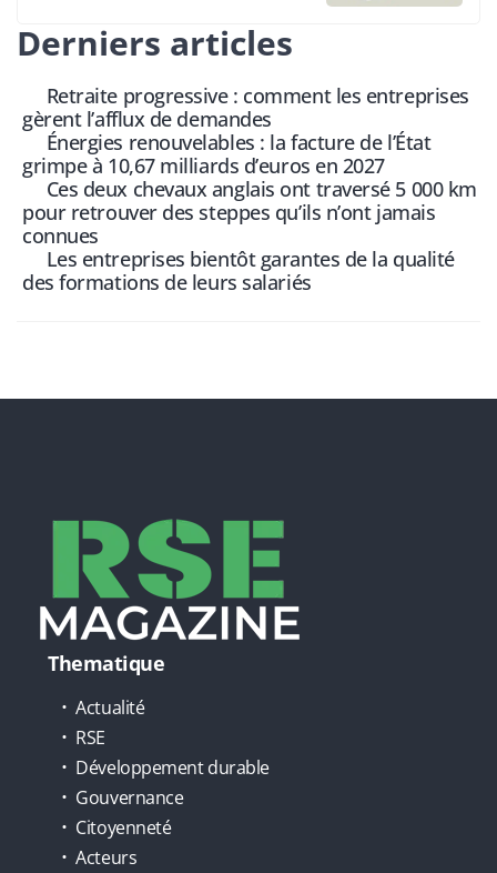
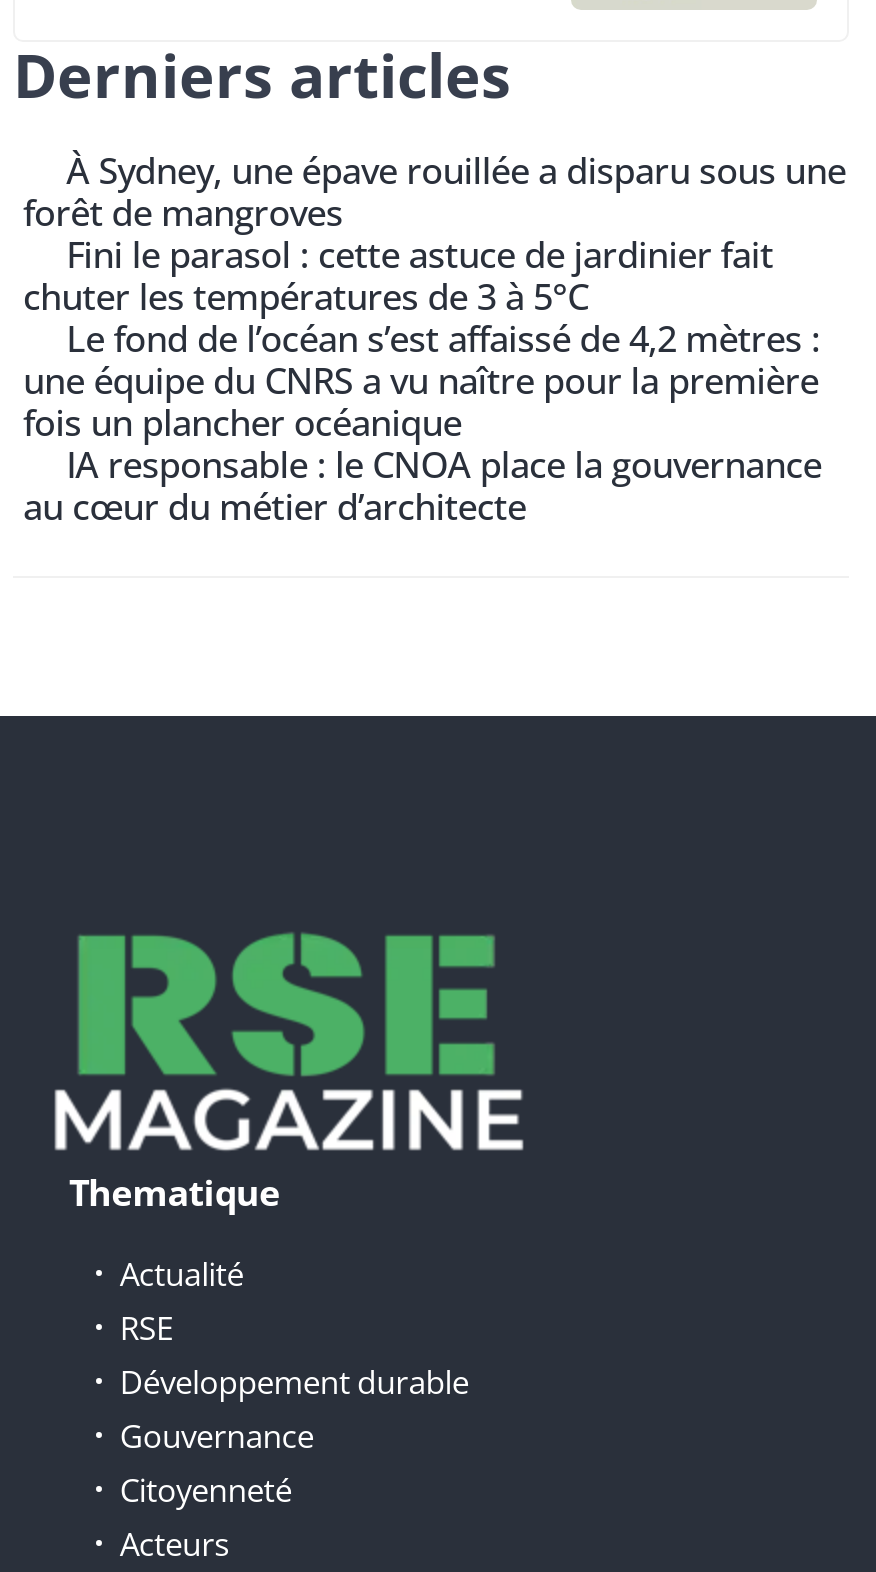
- Retraite progressive : comment les entreprises
- gèrent l’afflux de demandes
- Énergies renouvelables : la facture de l’État
- grimpe à 10,67 milliards d’euros en 2027
- Ces deux chevaux anglais ont traversé 5 000 km
- pour retrouver des steppes qu’ils n’ont jamais
- connues
- Les entreprises bientôt garantes de la qualité
- des formations de leurs salariés
+ À Sydney, une épave rouillée a disparu sous une
+ forêt de mangroves
+ Fini le parasol : cette astuce de jardinier fait
+ chuter les températures de 3 à 5°C
+ Le fond de l’océan s’est affaissé de 4,2 mètres :
+ une équipe du CNRS a vu naître pour la première
+ fois un plancher océanique
+ IA responsable : le CNOA place la gouvernance
+ au cœur du métier d’architecte
